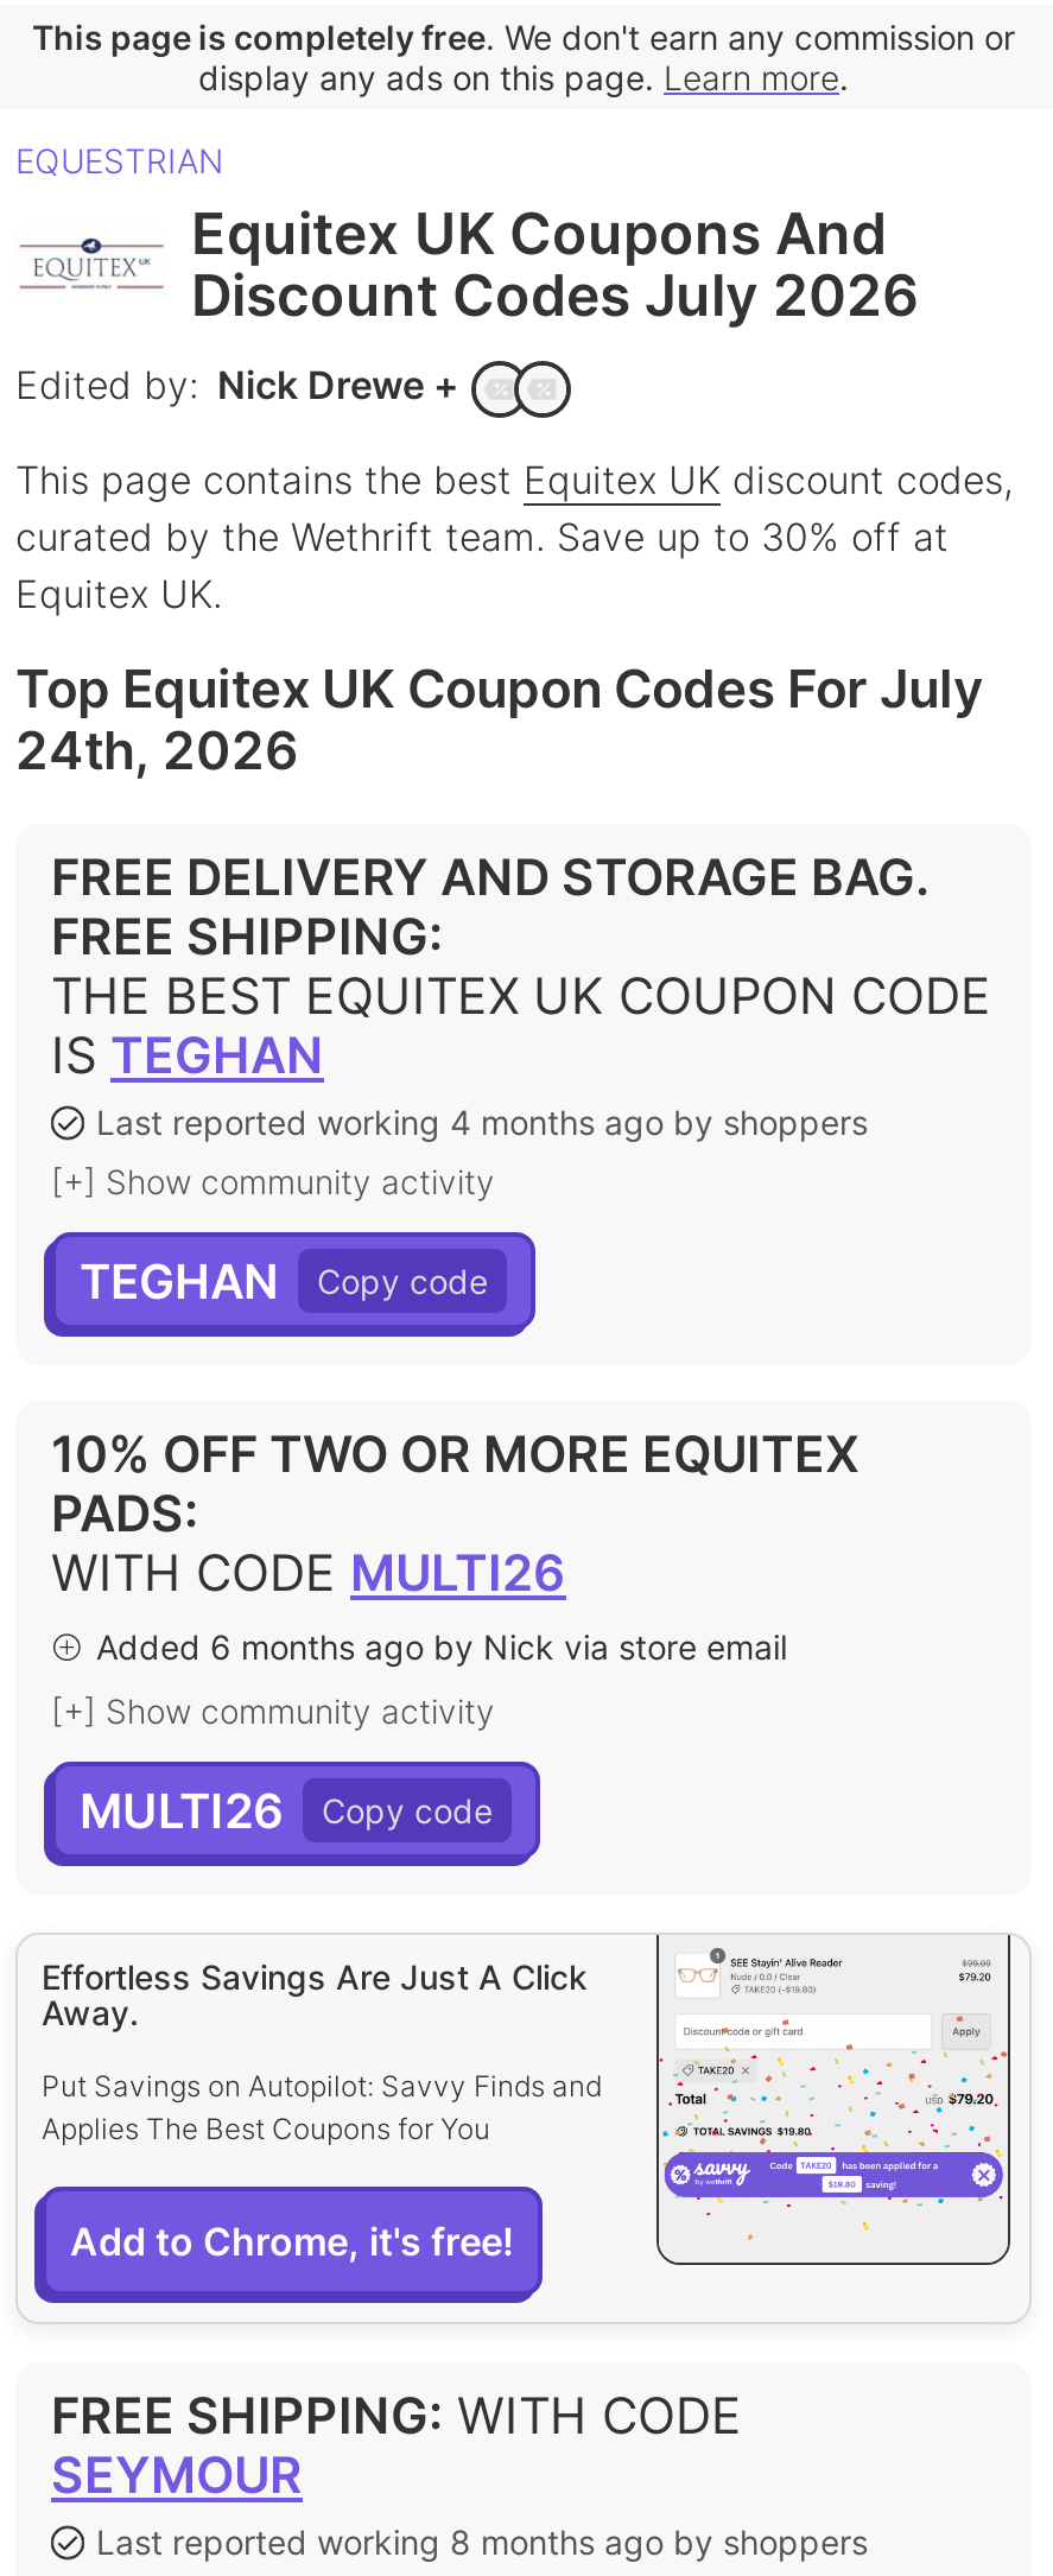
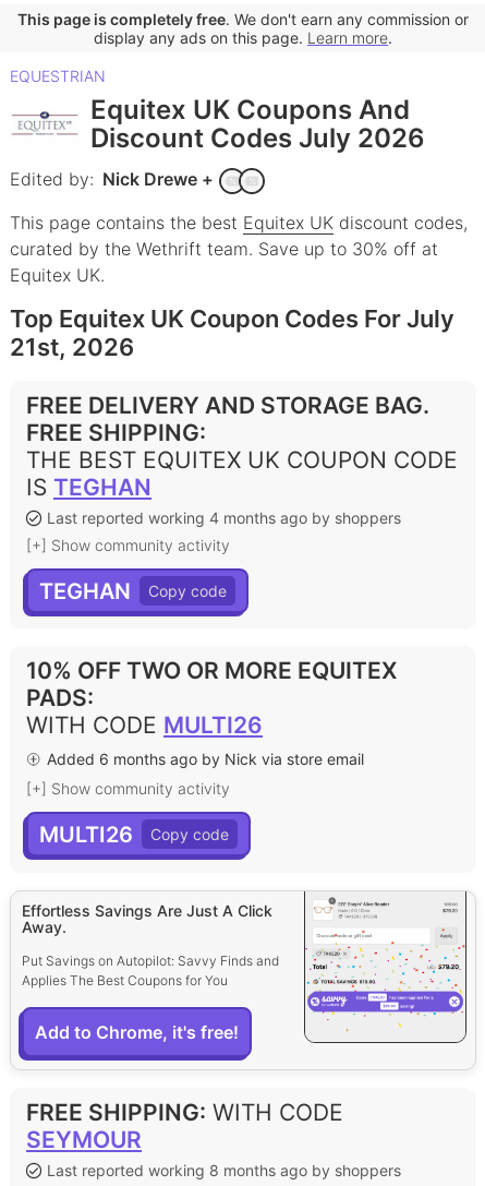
- 24th, 2026
+ 21st, 2026
